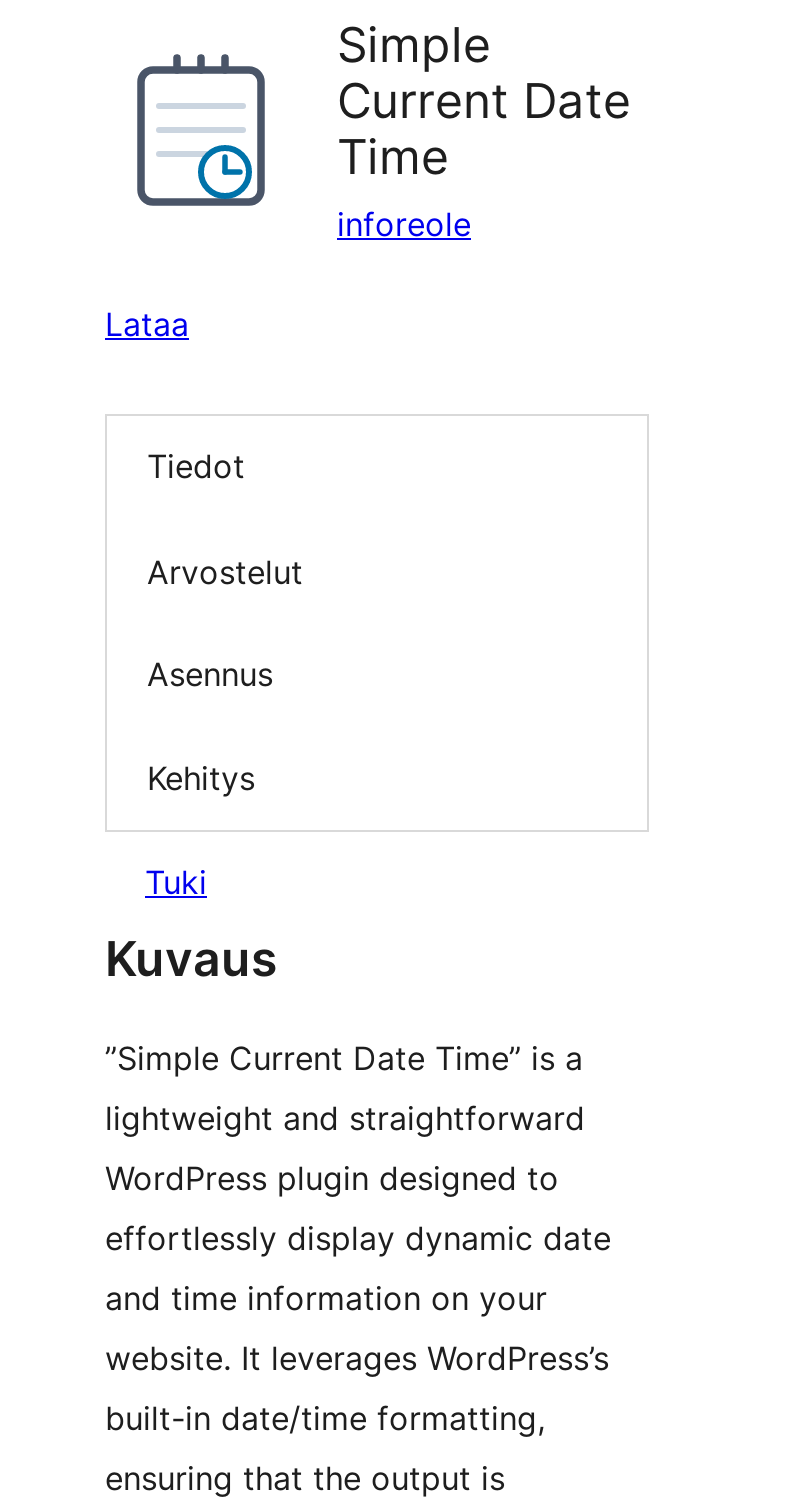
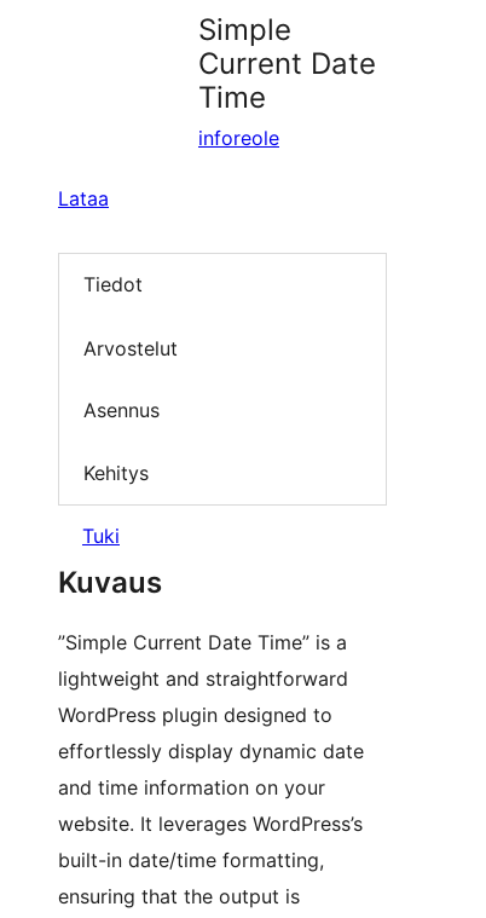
- [image]
